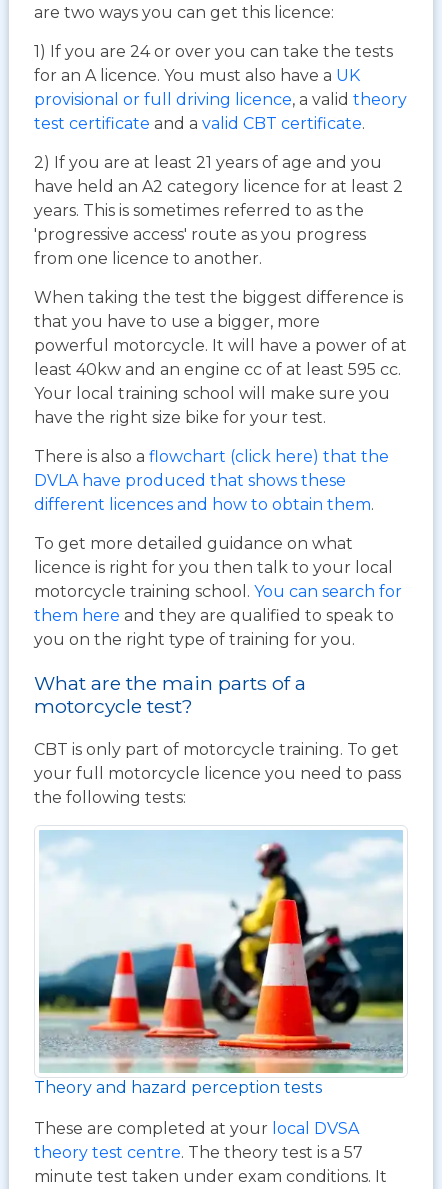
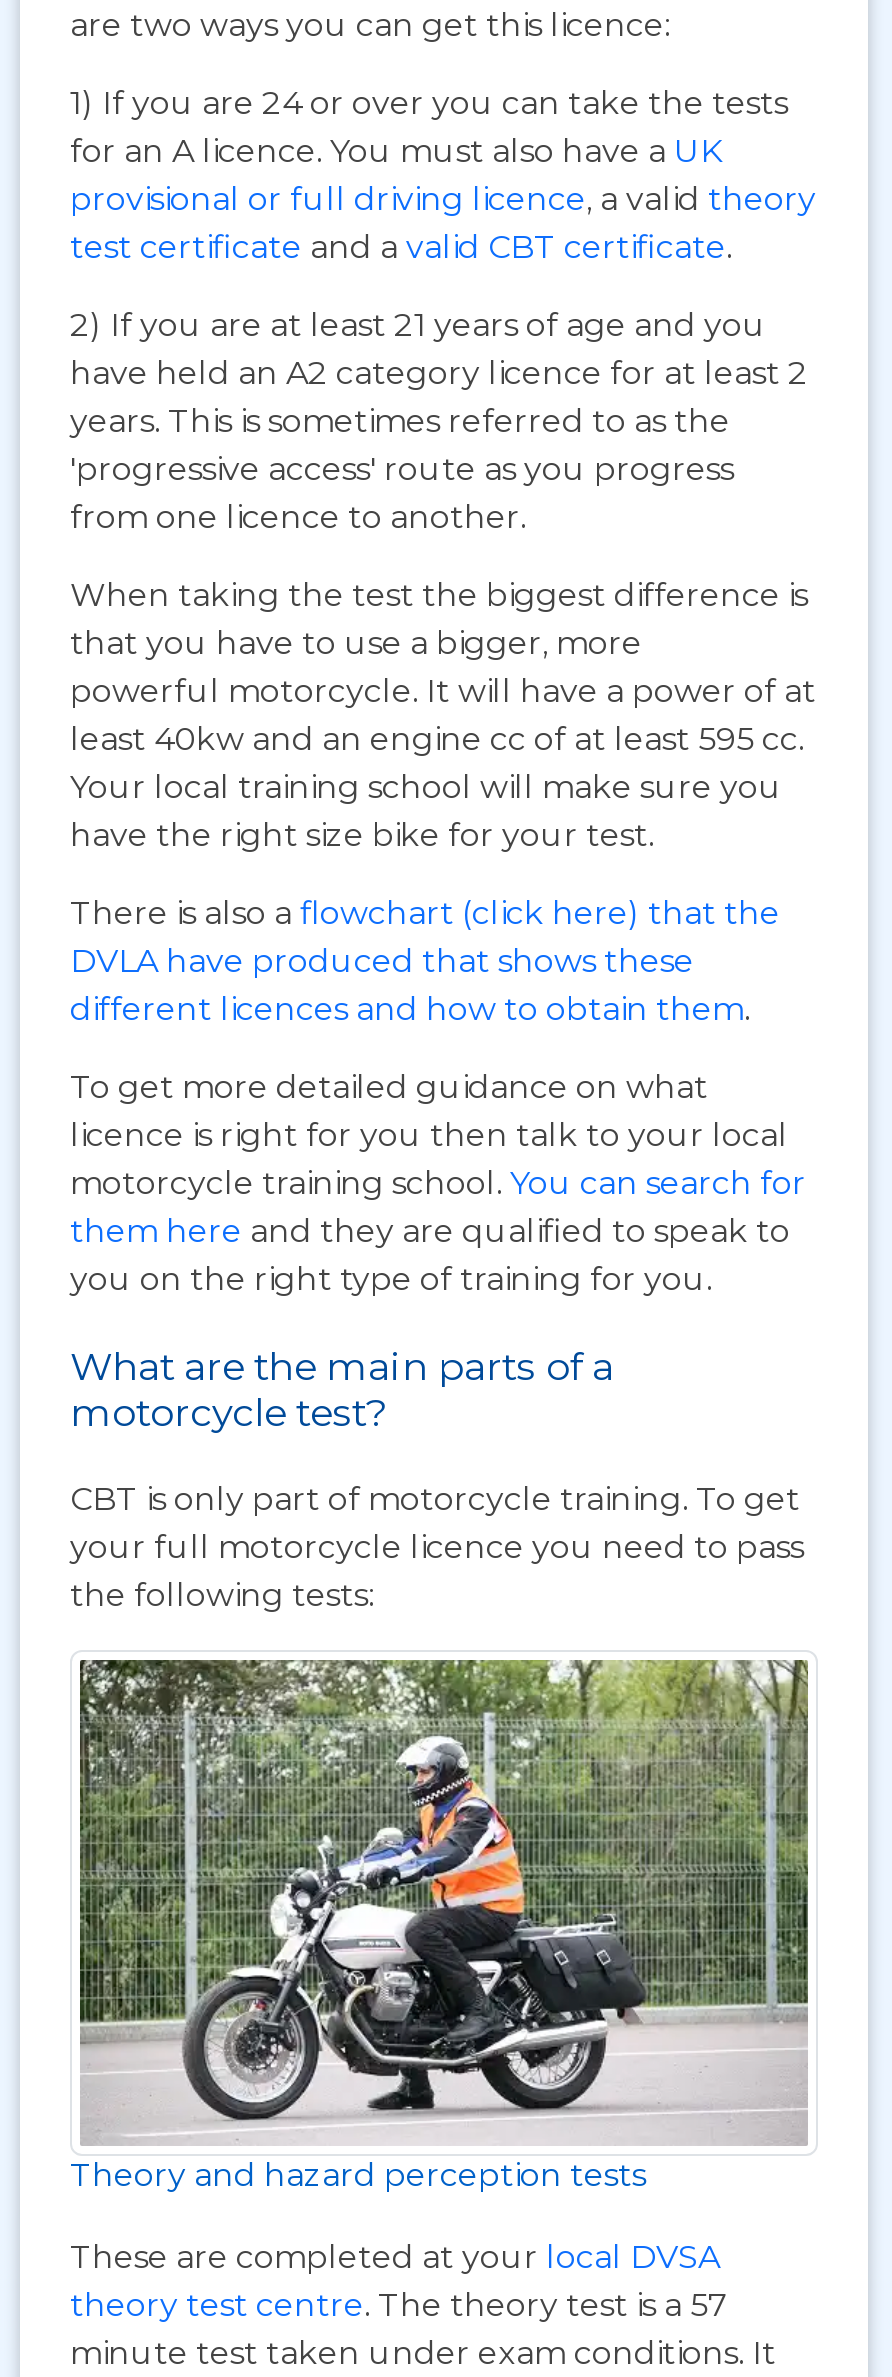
- [image]
+ [image]
